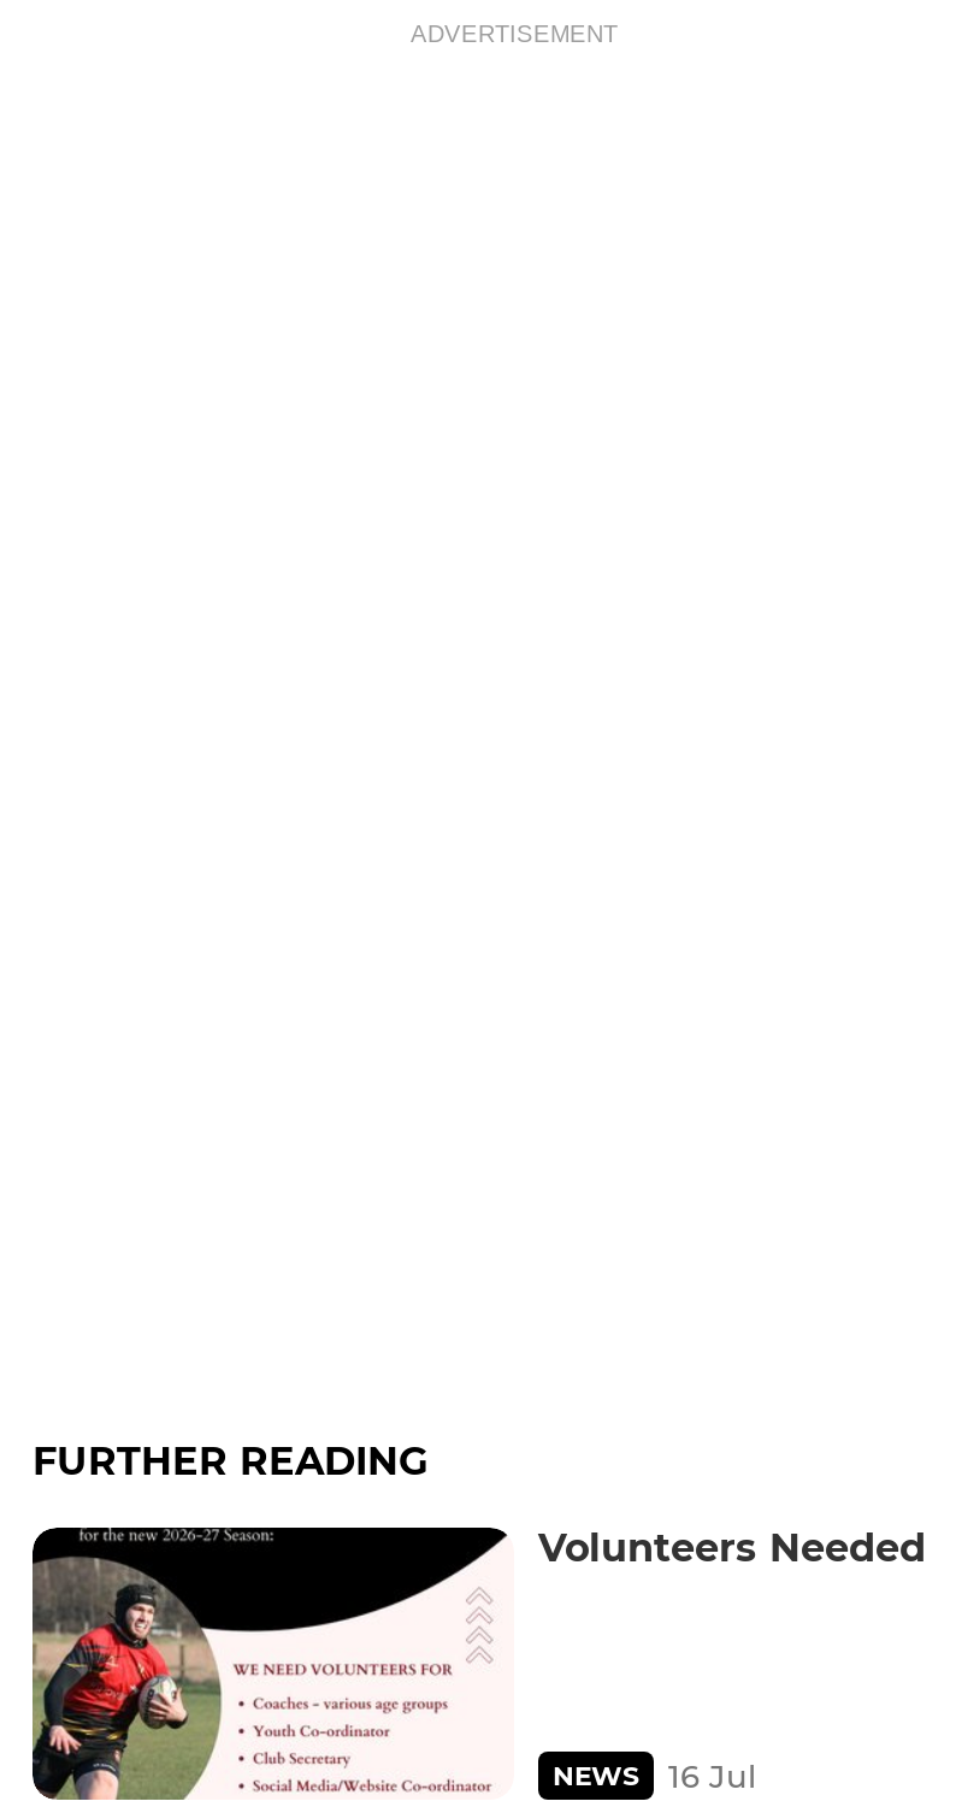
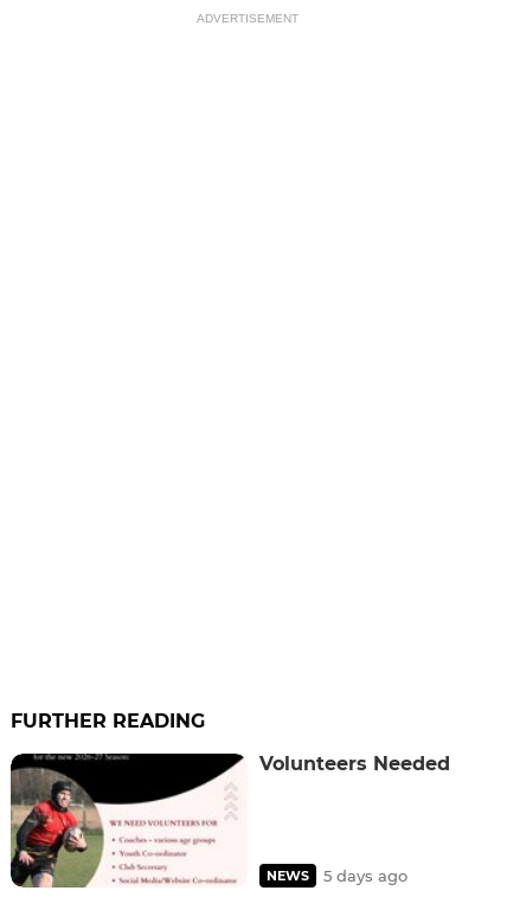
- NEWS 16 Jul
+ NEWS 5 days ago
